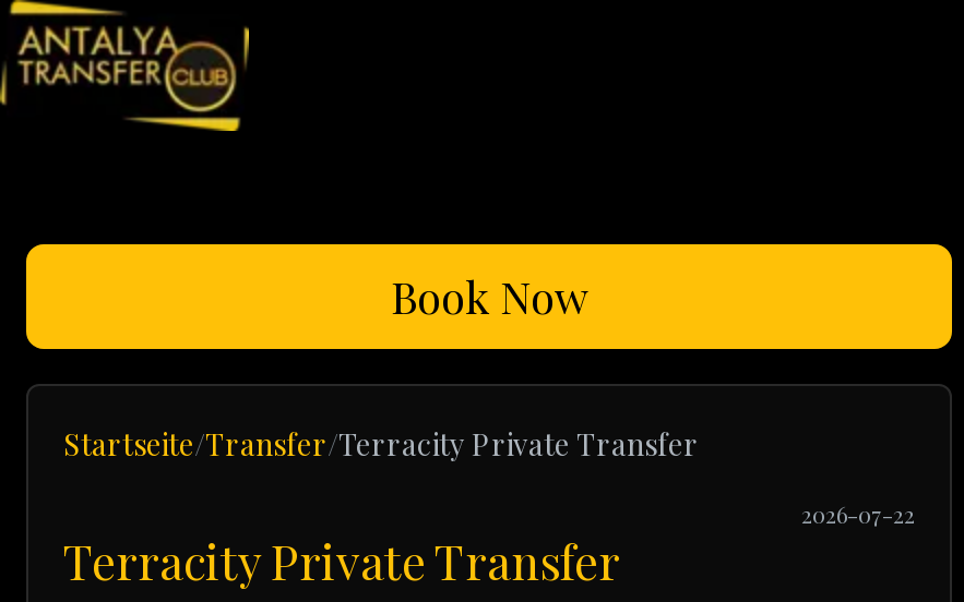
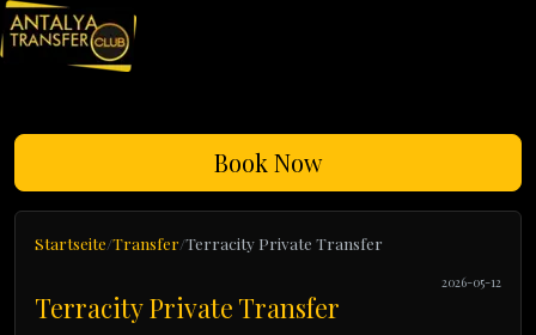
- 2026-07-22
+ 2026-05-12
